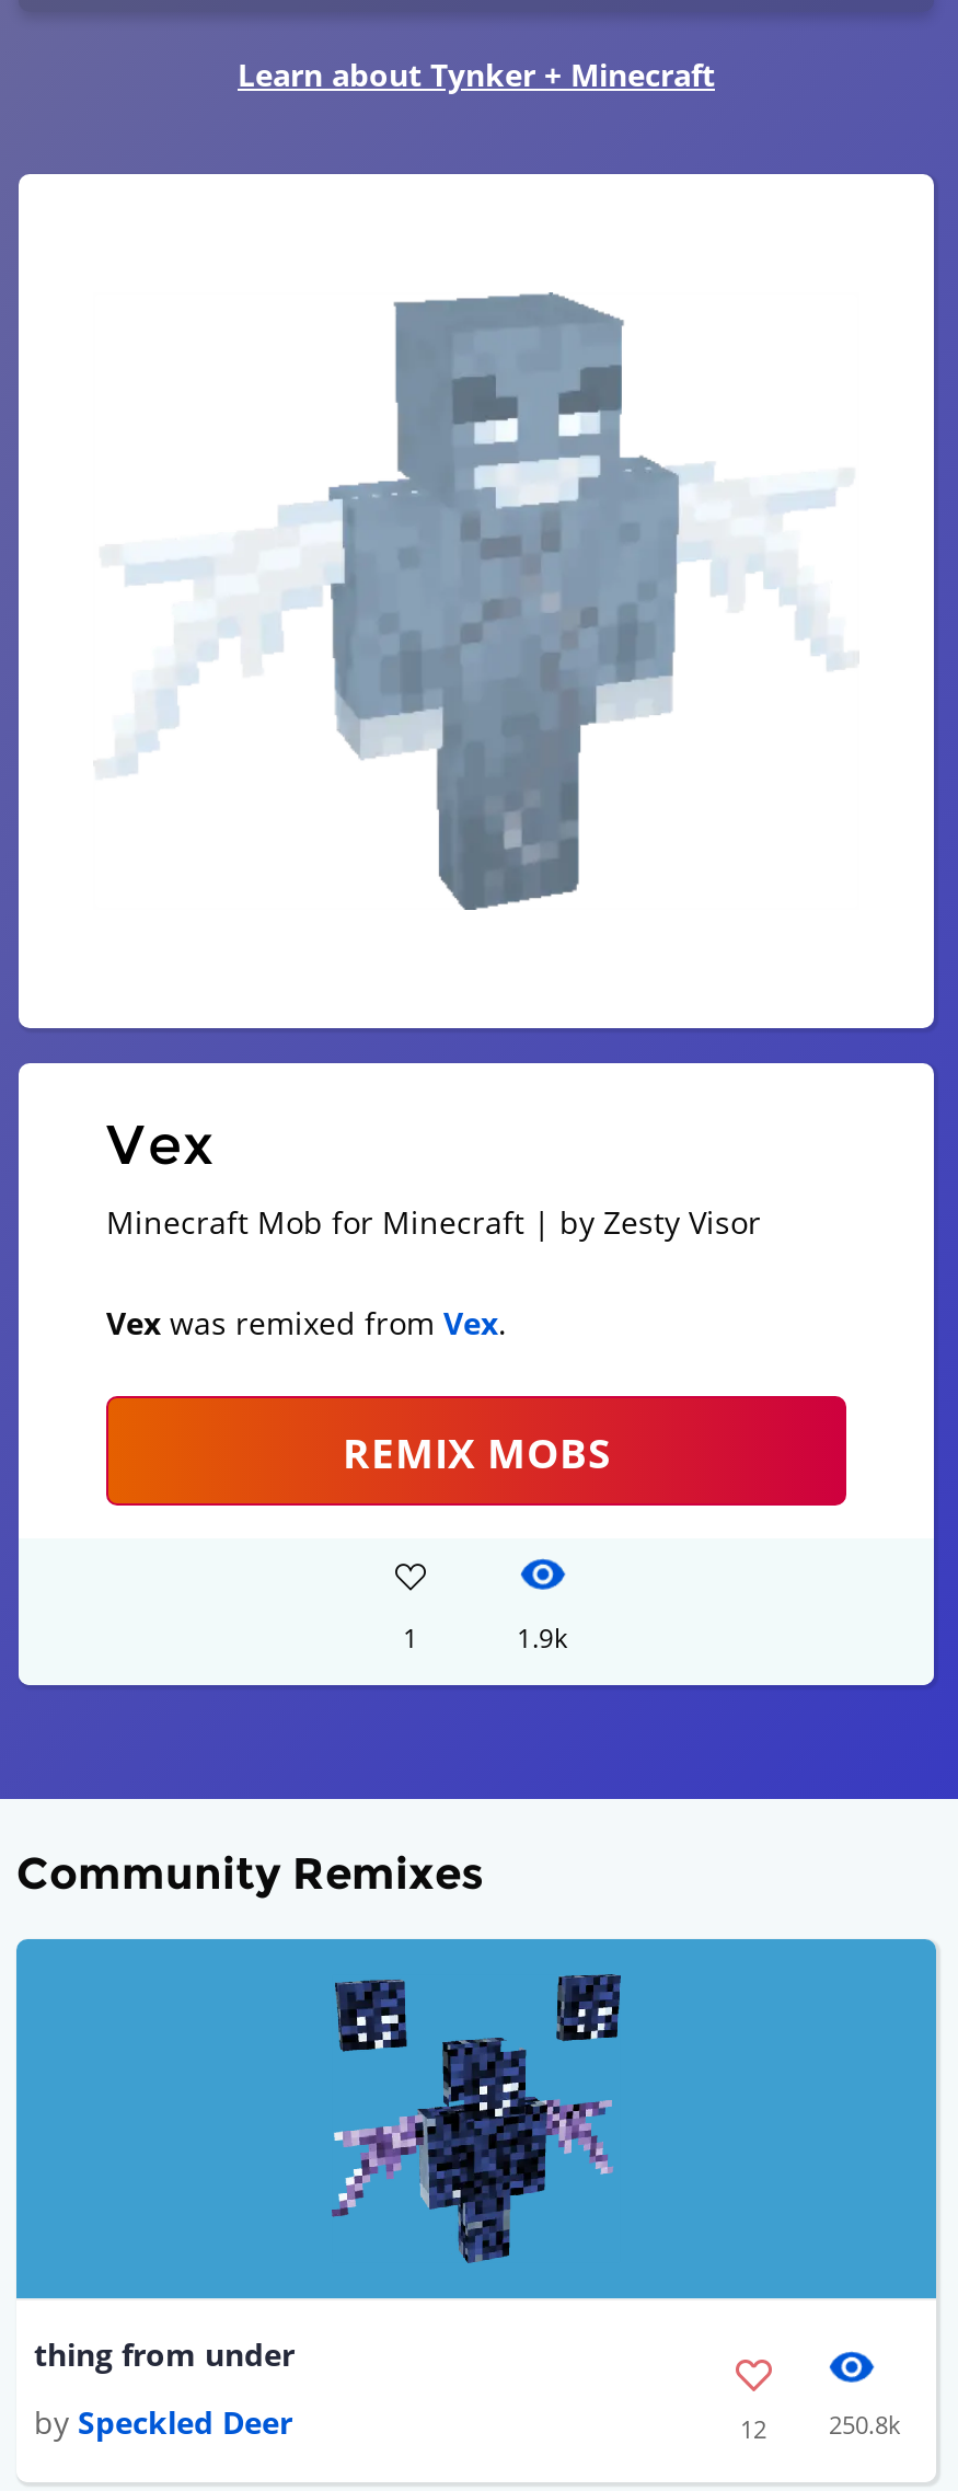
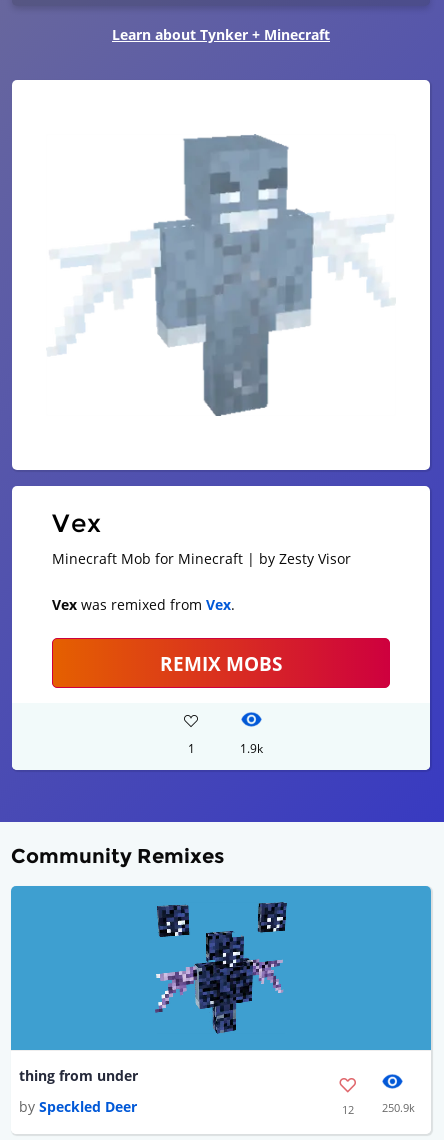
- 12 250.8k
+ 12 250.9k
